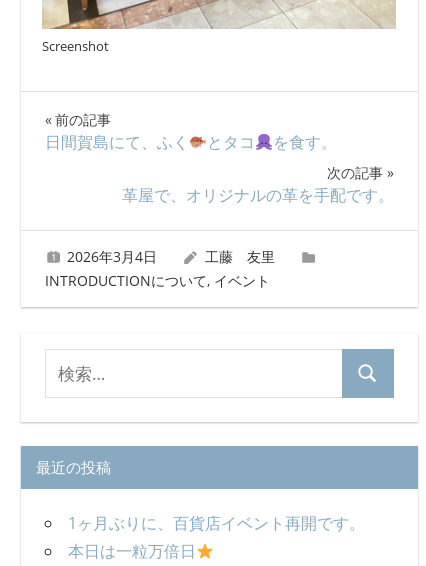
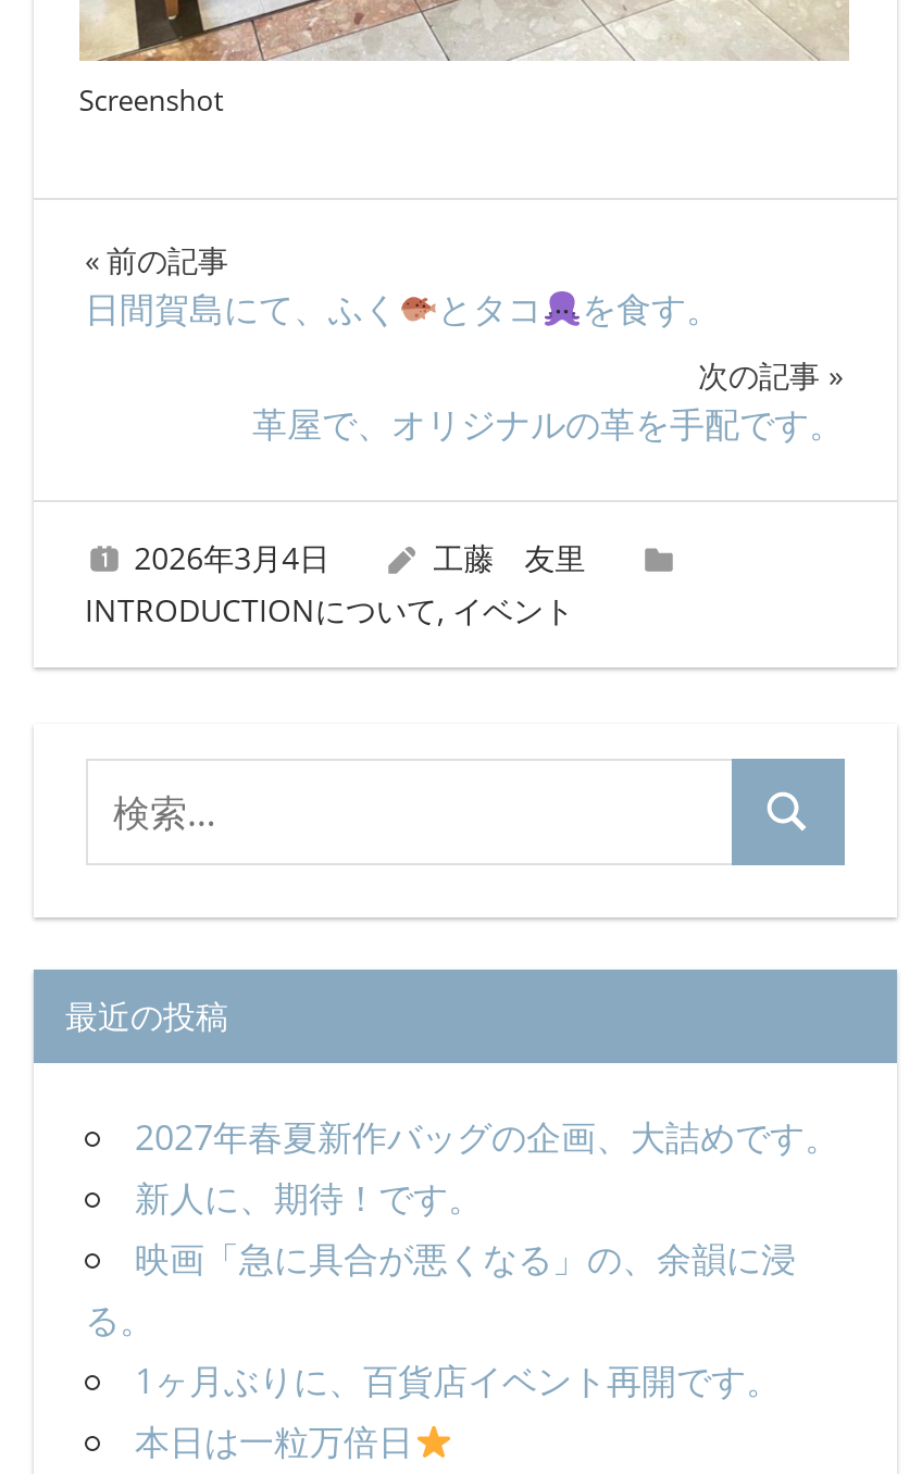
+ 2027年春夏新作バッグの企画、大詰めです。
+ 新人に、期待！です。
+ 映画「急に具合が悪くなる」の、余韻に浸
+ る。
